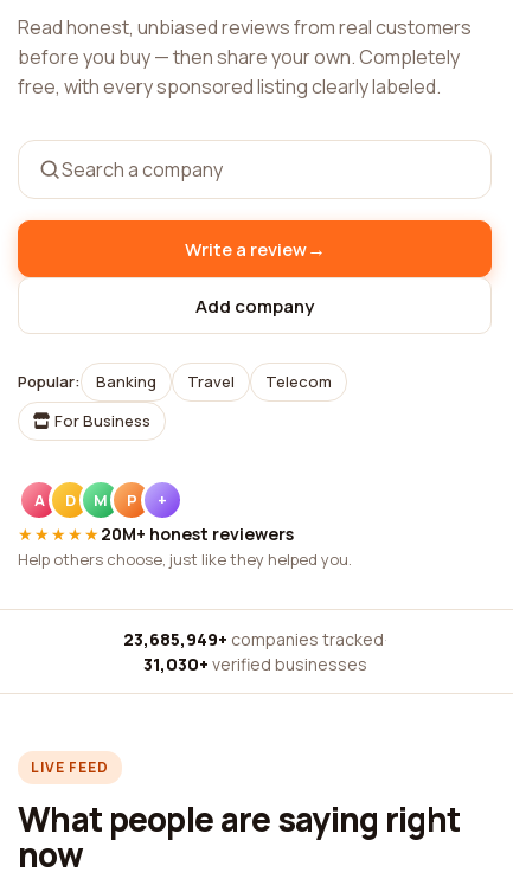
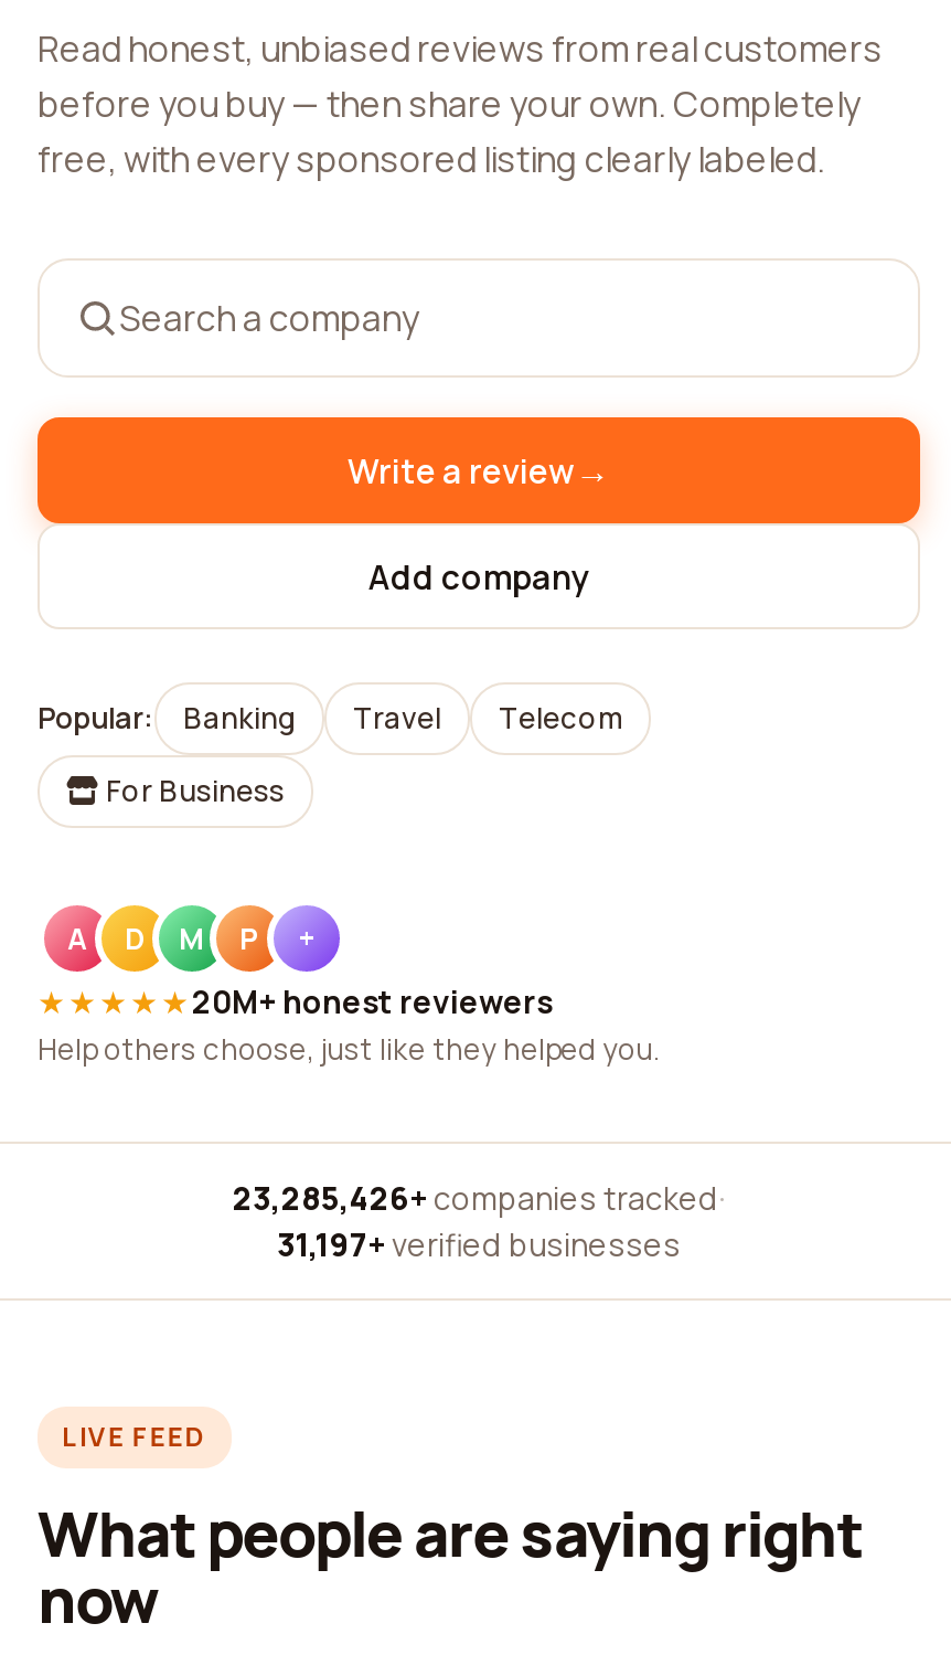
- 23,685,949+ companies tracked ·
+ 23,285,426+ companies tracked ·

- 31,030+ verified businesses
+ 31,197+ verified businesses
